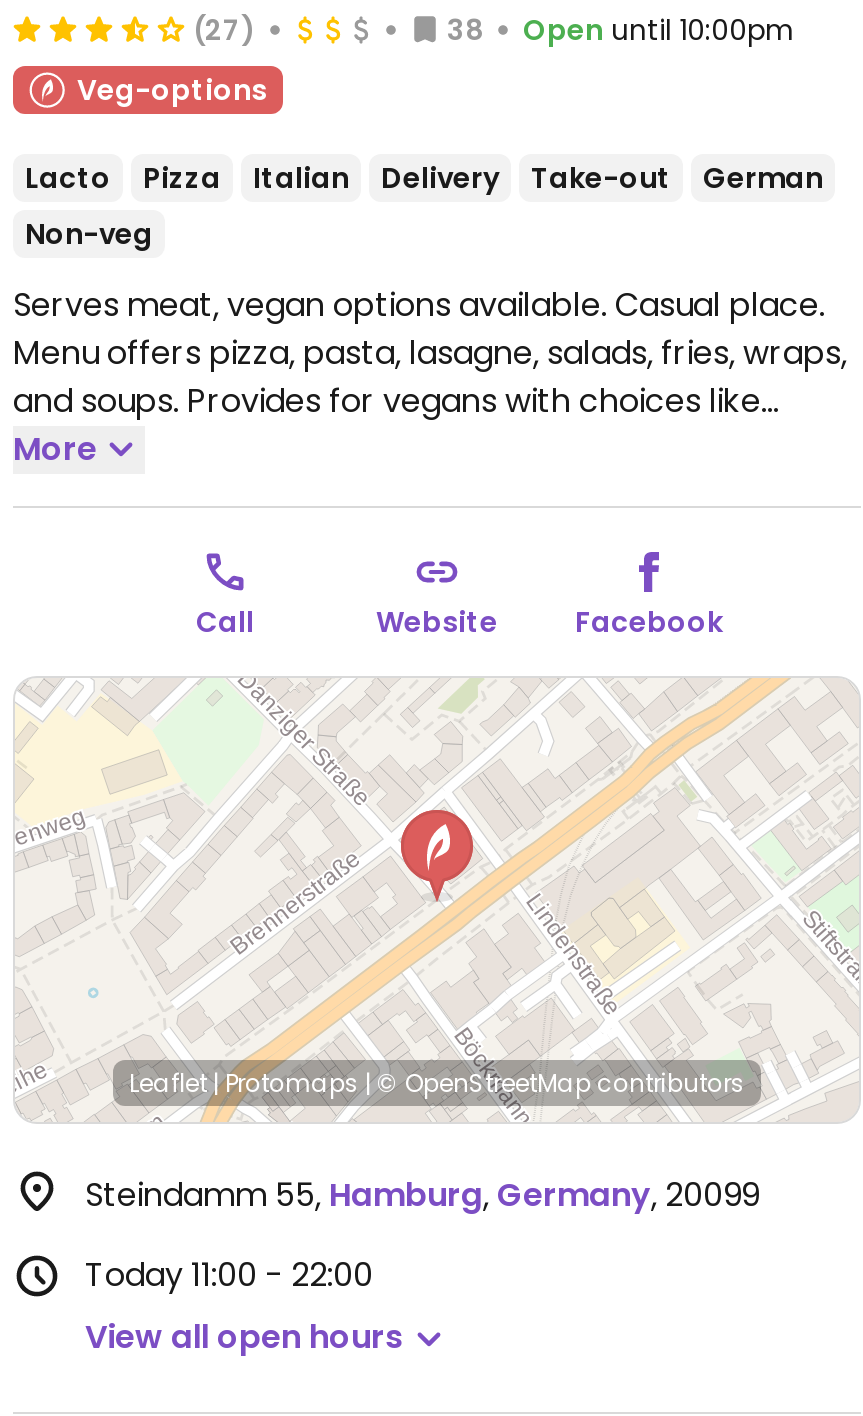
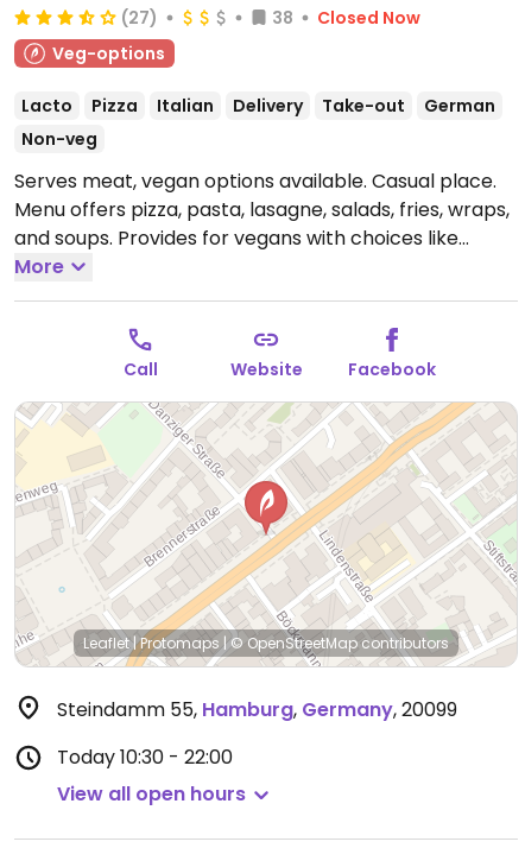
- Open until 10:00pm
+ Closed Now

- Today 11:00 - 22:00
+ Today 10:30 - 22:00
